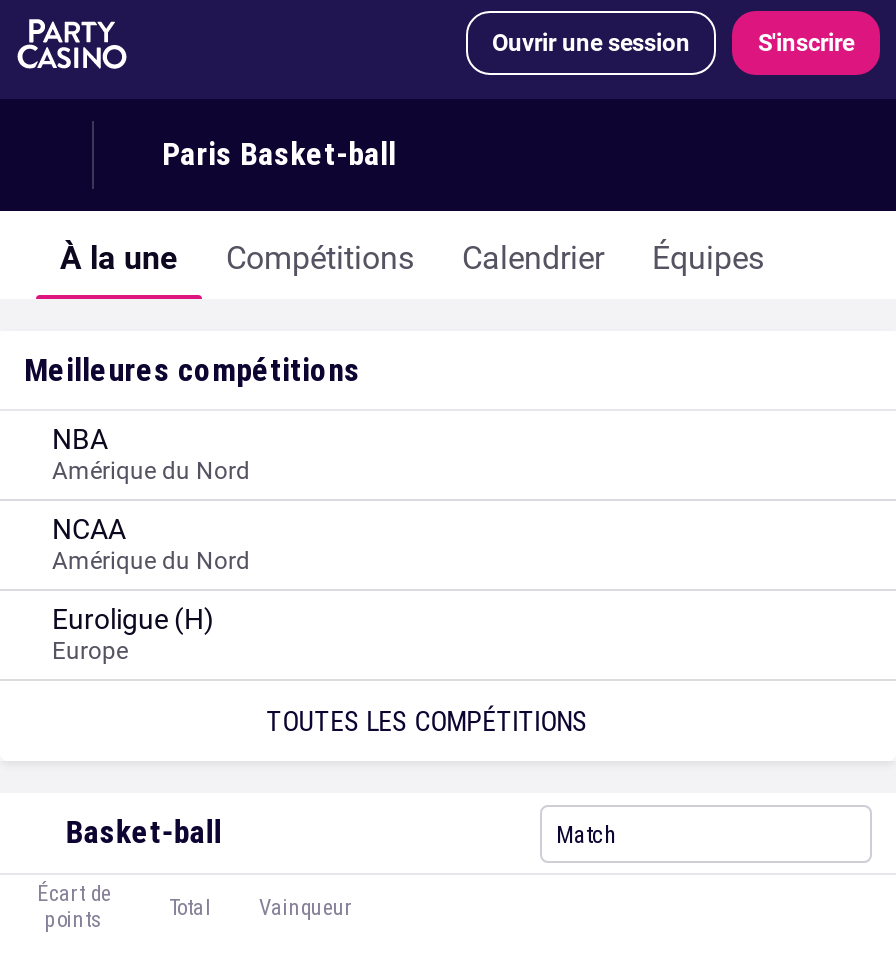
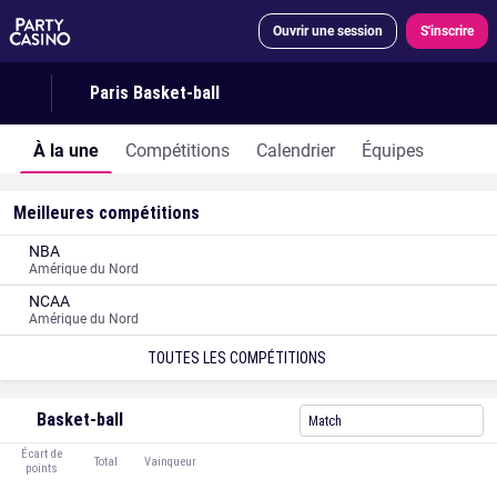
- Euroligue (H)
- Europe
